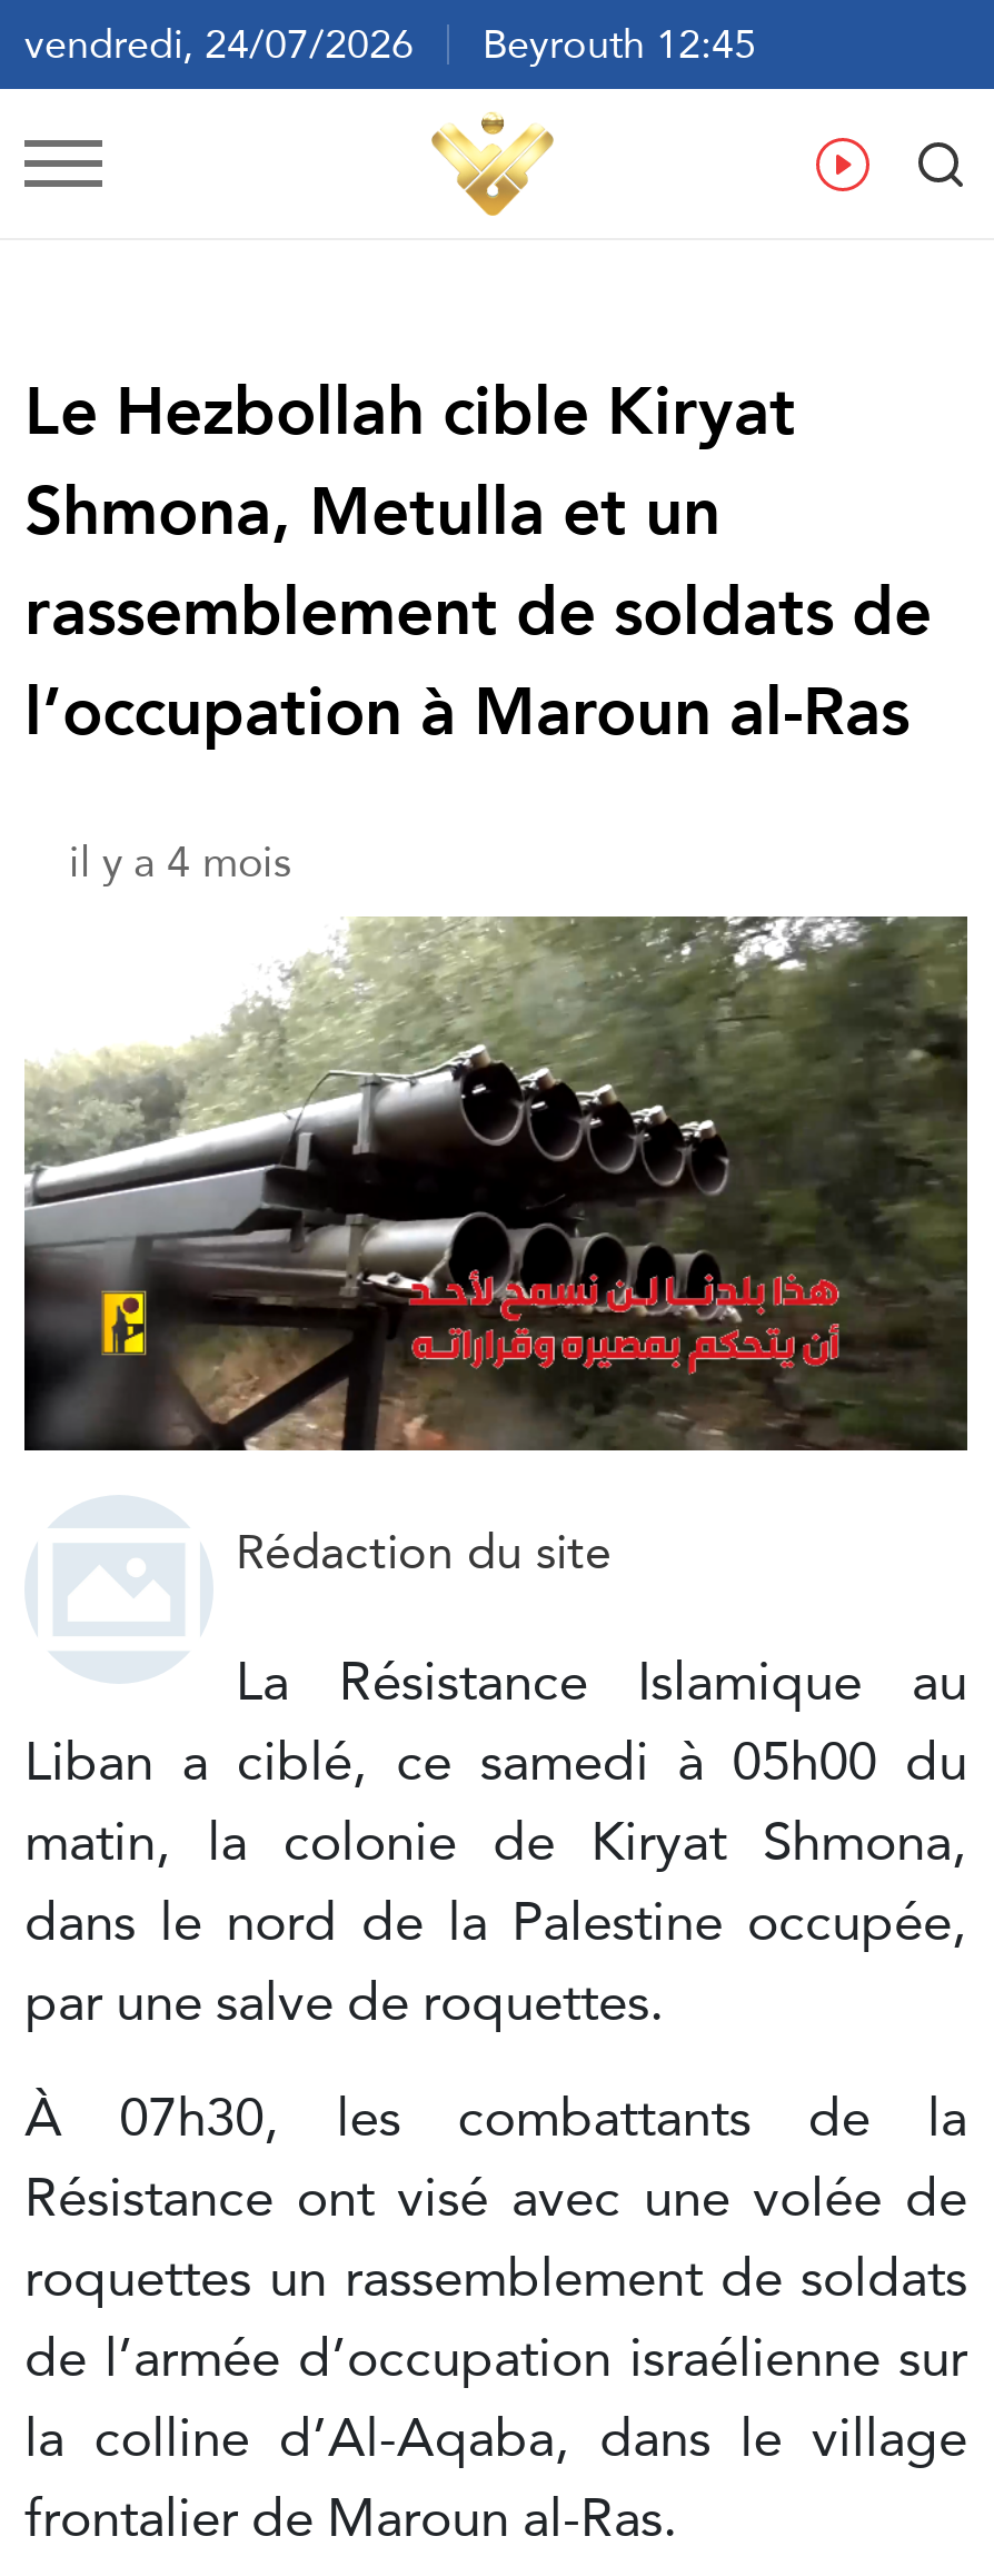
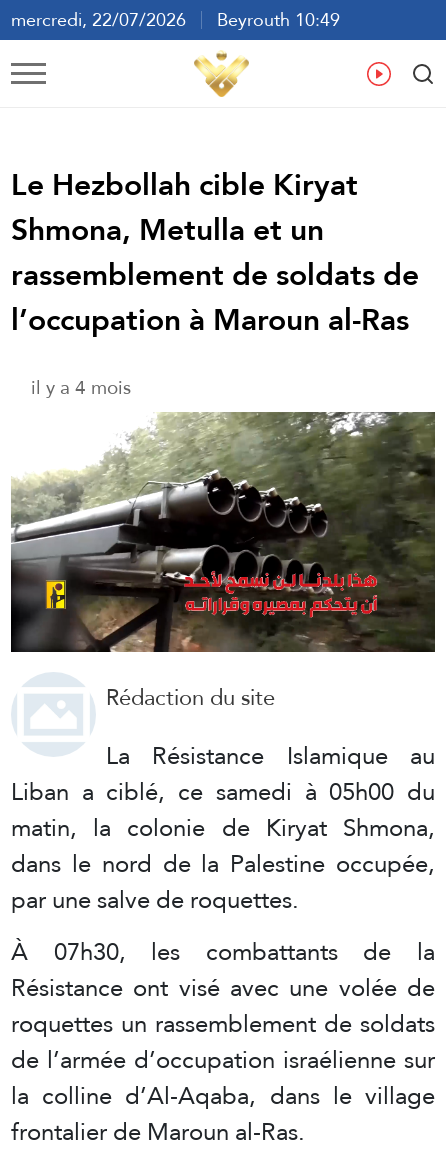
- vendredi, 24/07/2026 Beyrouth 12:45
+ mercredi, 22/07/2026 Beyrouth 10:49
